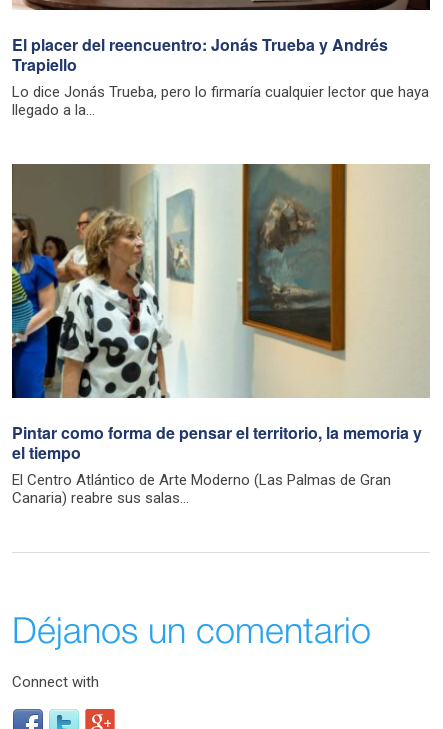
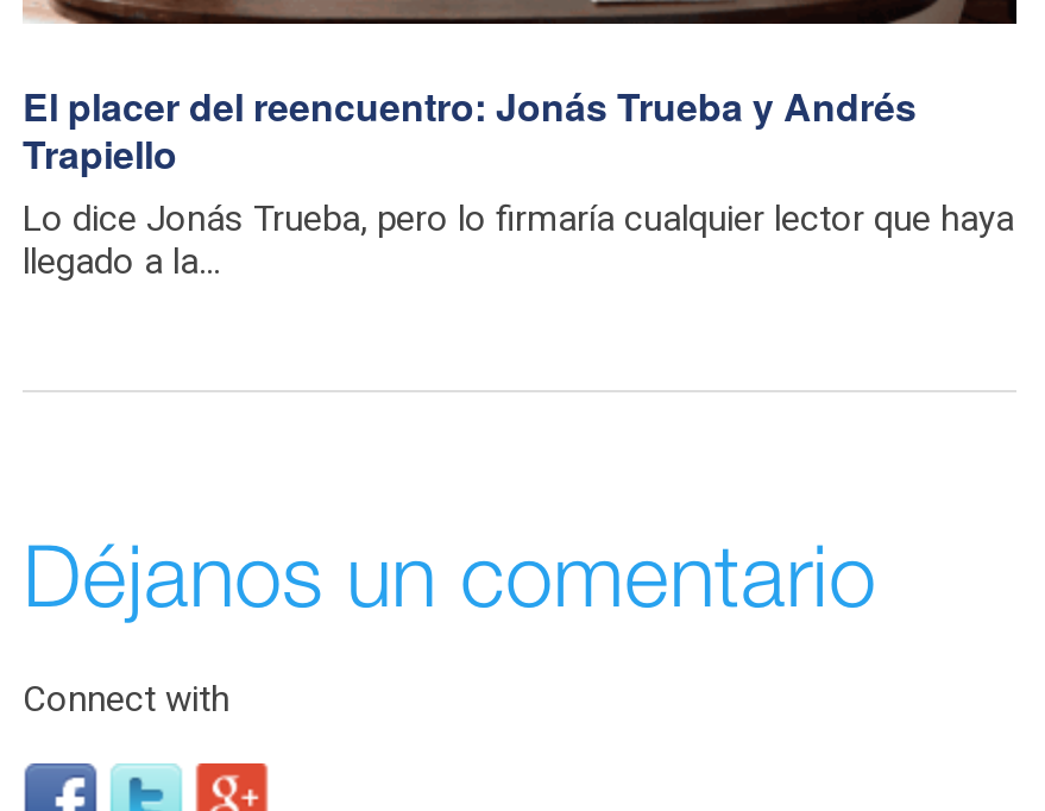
- [image]
- Pintar como forma de pensar el territorio, la memoria y
- el tiempo
- El Centro Atlántico de Arte Moderno (Las Palmas de Gran
- Canaria) reabre sus salas...
